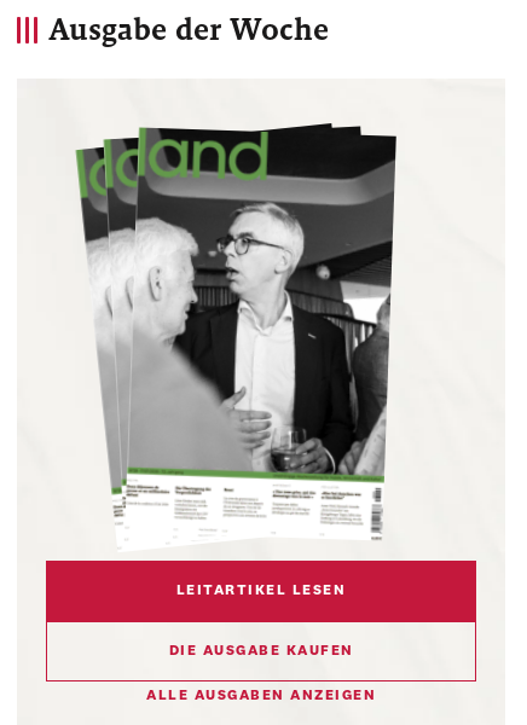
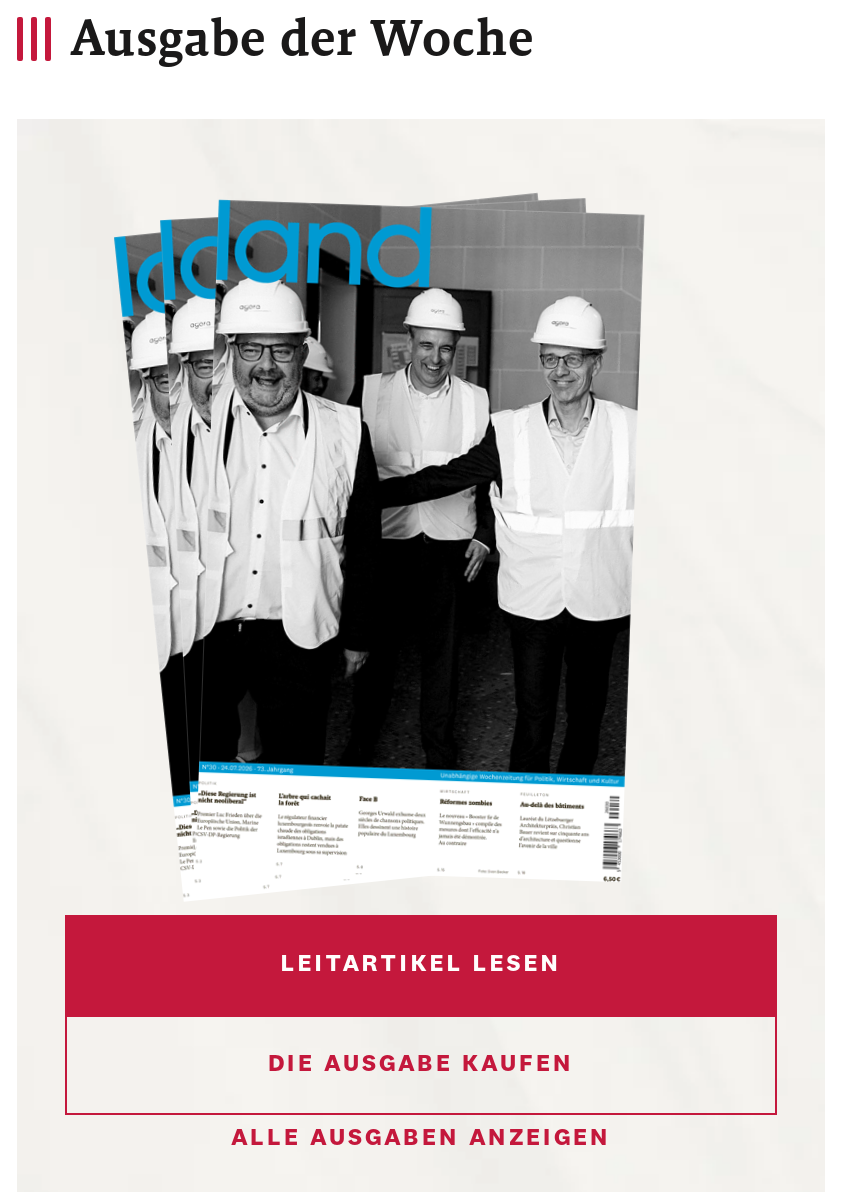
- [image]
+ [image]
